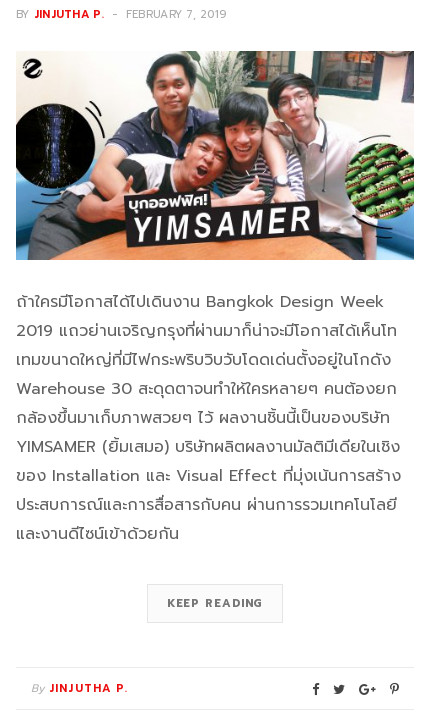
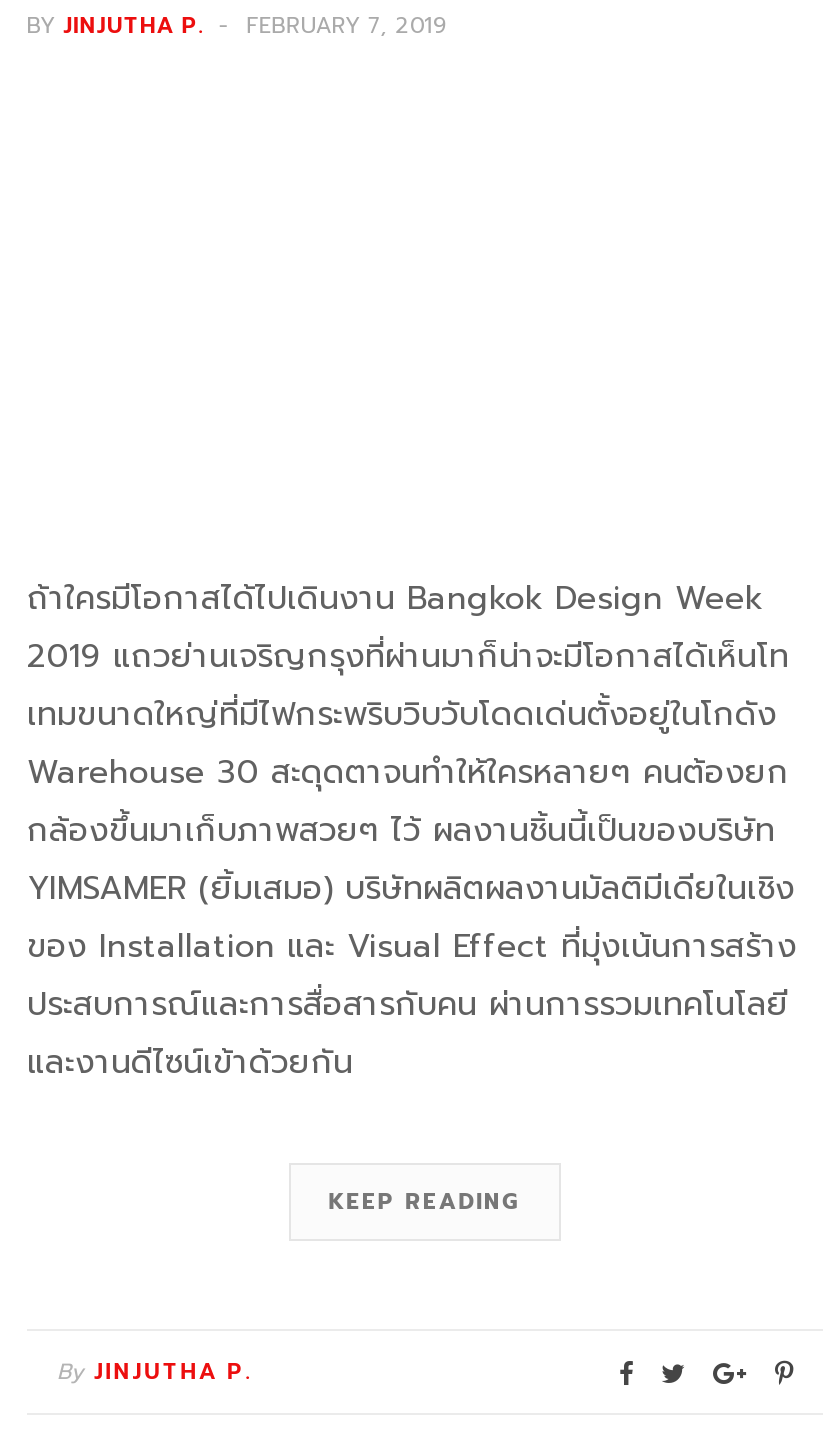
- [image]
